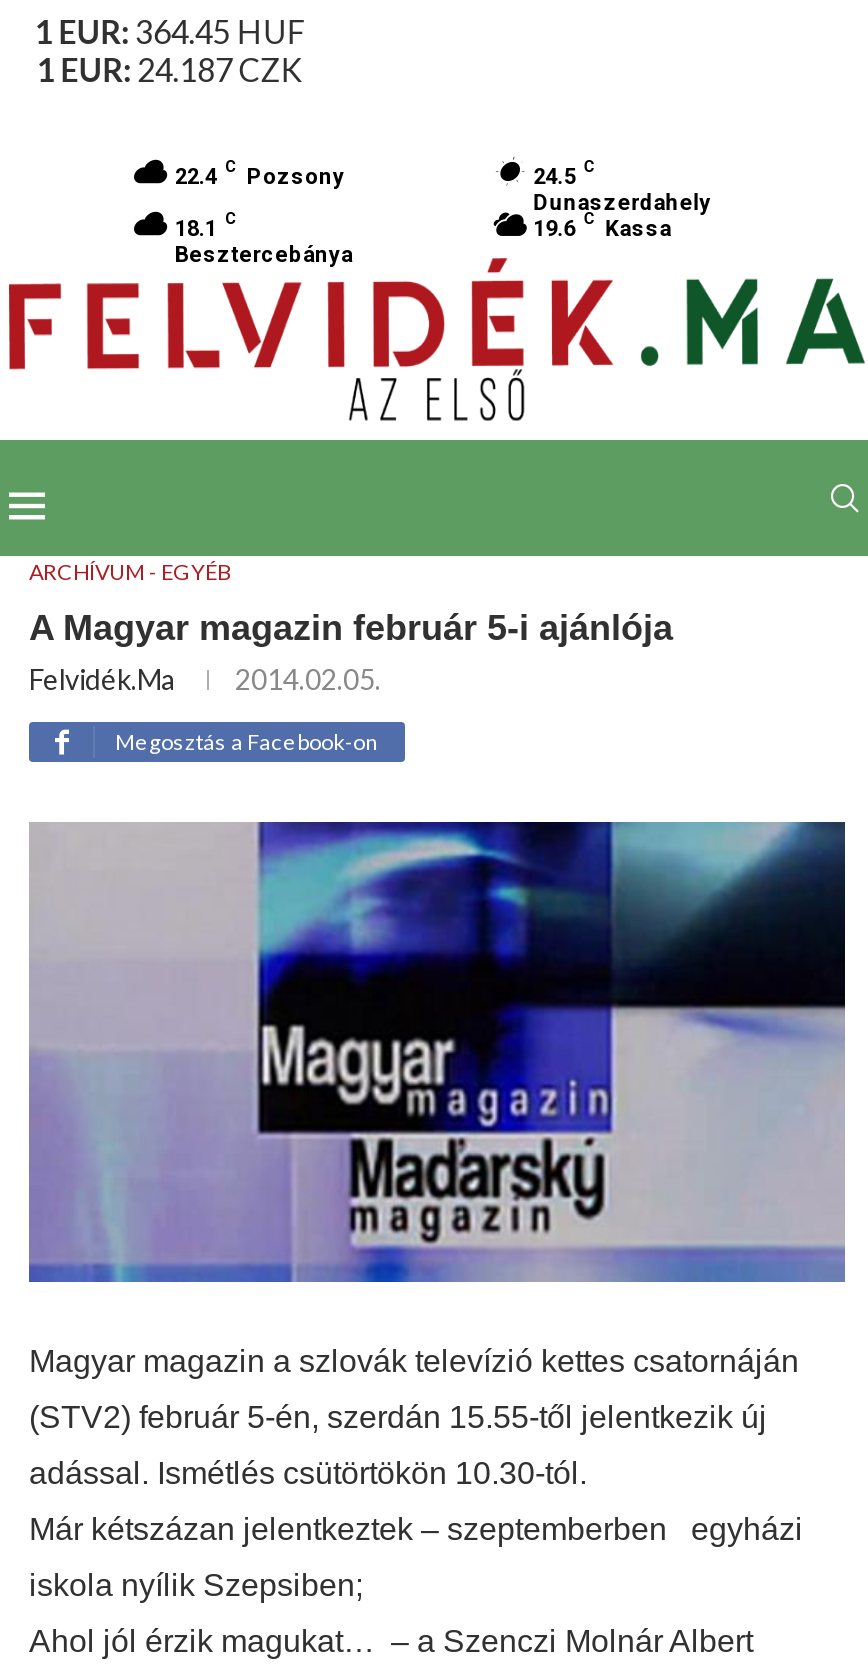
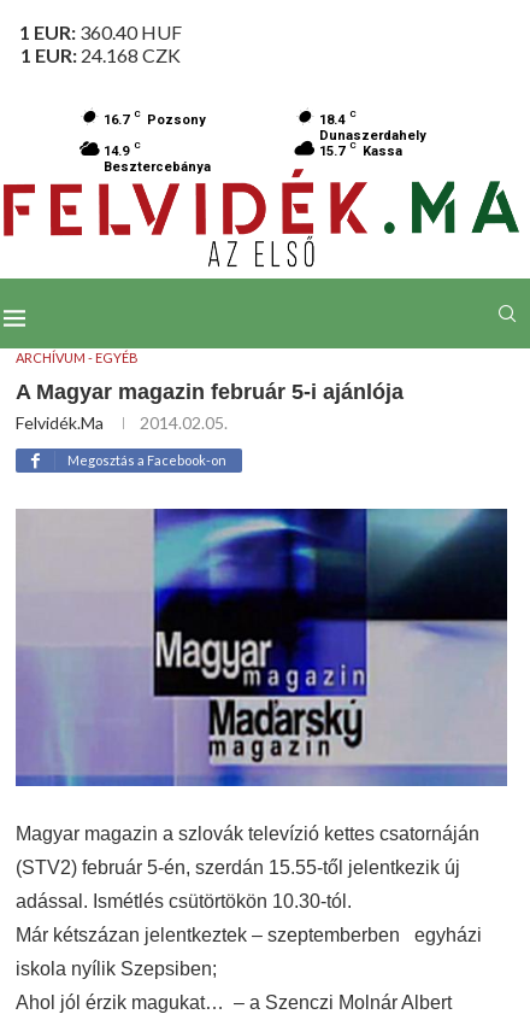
- 1 EUR: 364.45 HUF
+ 1 EUR: 360.40 HUF

- 1 EUR: 24.187 CZK
+ 1 EUR: 24.168 CZK

- 22.4 C Pozsony
+ 16.7 C Pozsony

- 24.5 C
+ 18.4 C

- 18.1 C
+ 14.9 C

- 19.6 C Kassa
+ 15.7 C Kassa
